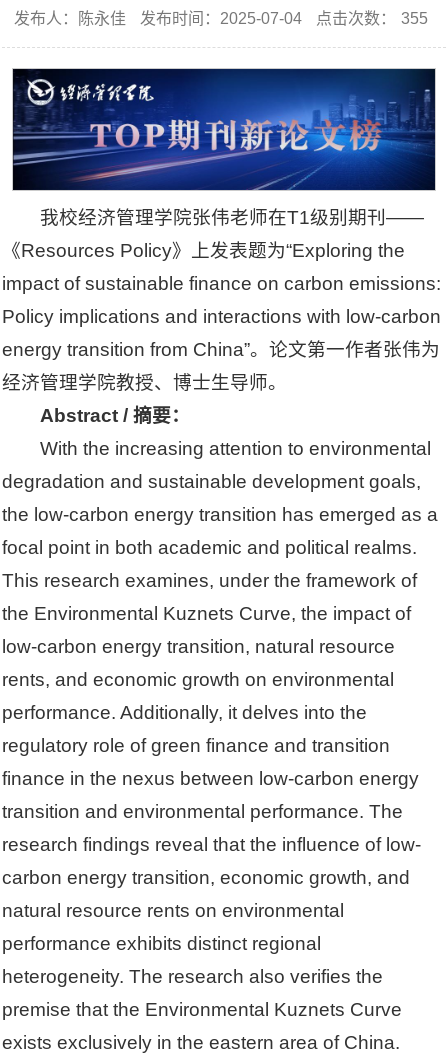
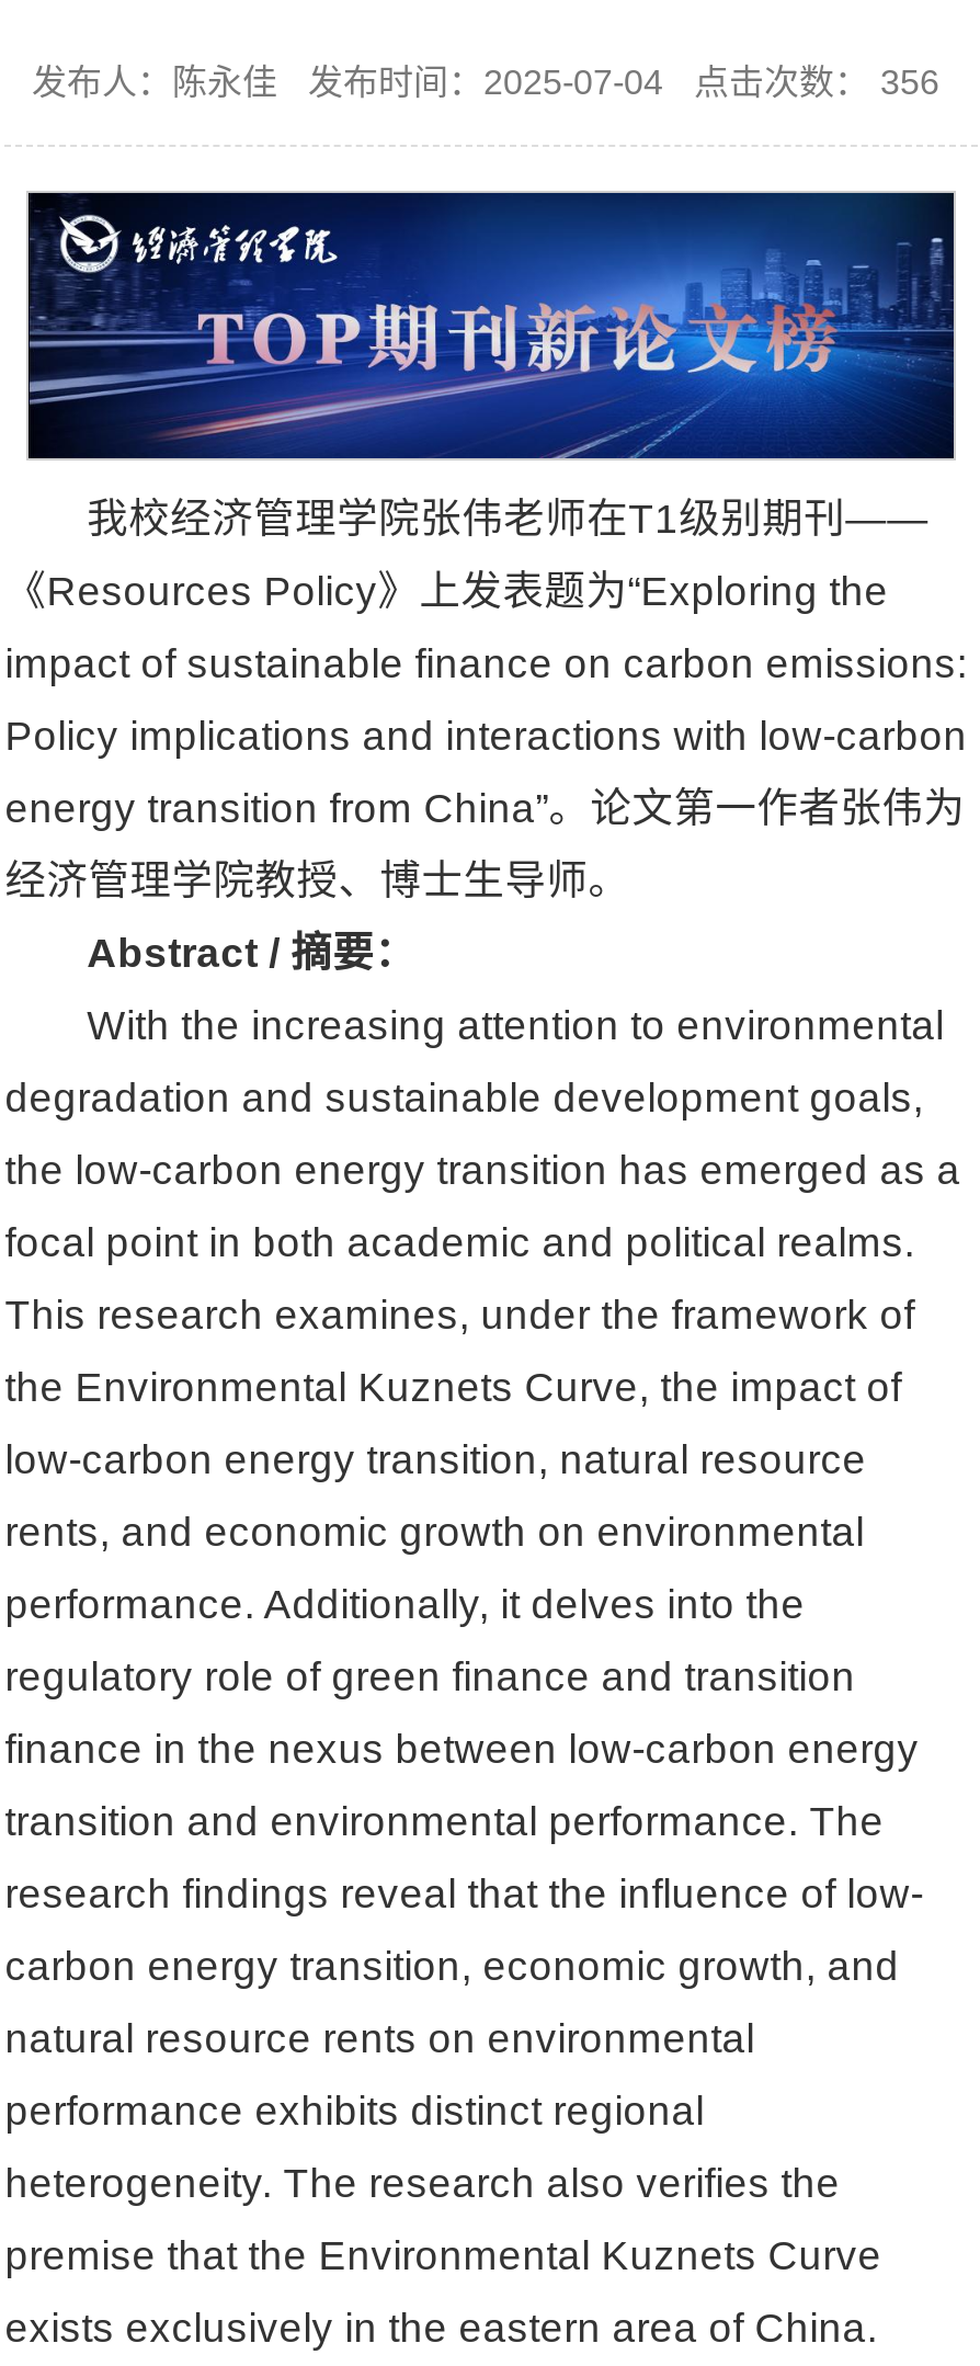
- 发布人：陈永佳 发布时间：2025-07-04 点击次数： 355
+ 发布人：陈永佳 发布时间：2025-07-04 点击次数： 356
